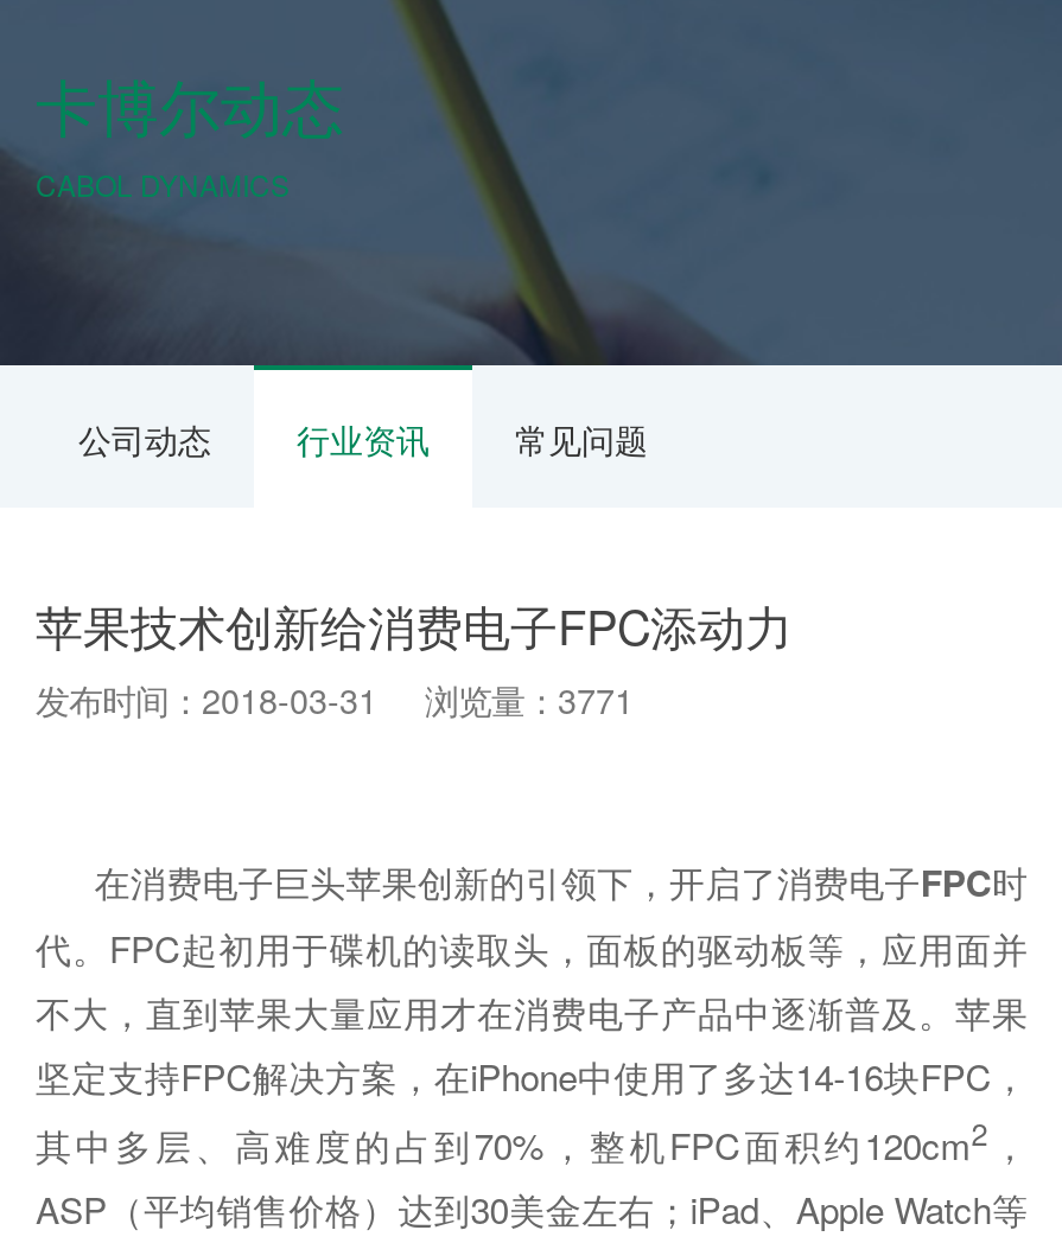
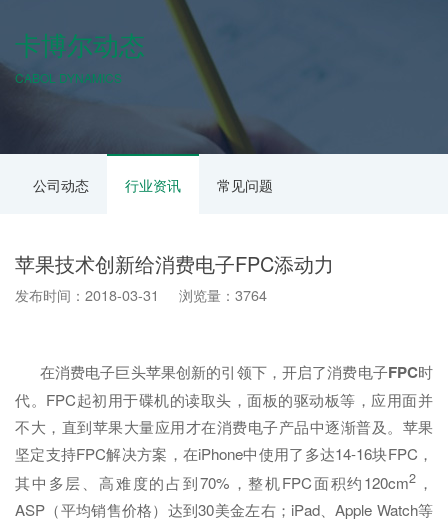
- 发布时间：2018-03-31 浏览量：3771
+ 发布时间：2018-03-31 浏览量：3764
